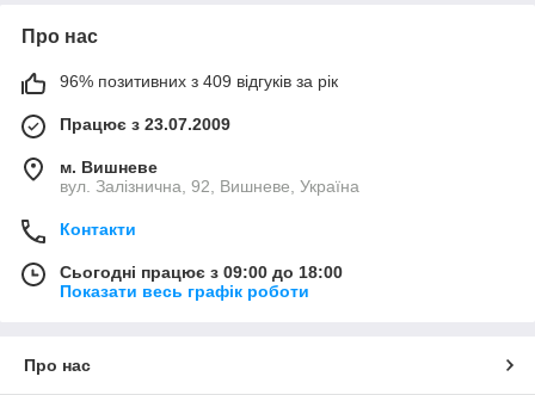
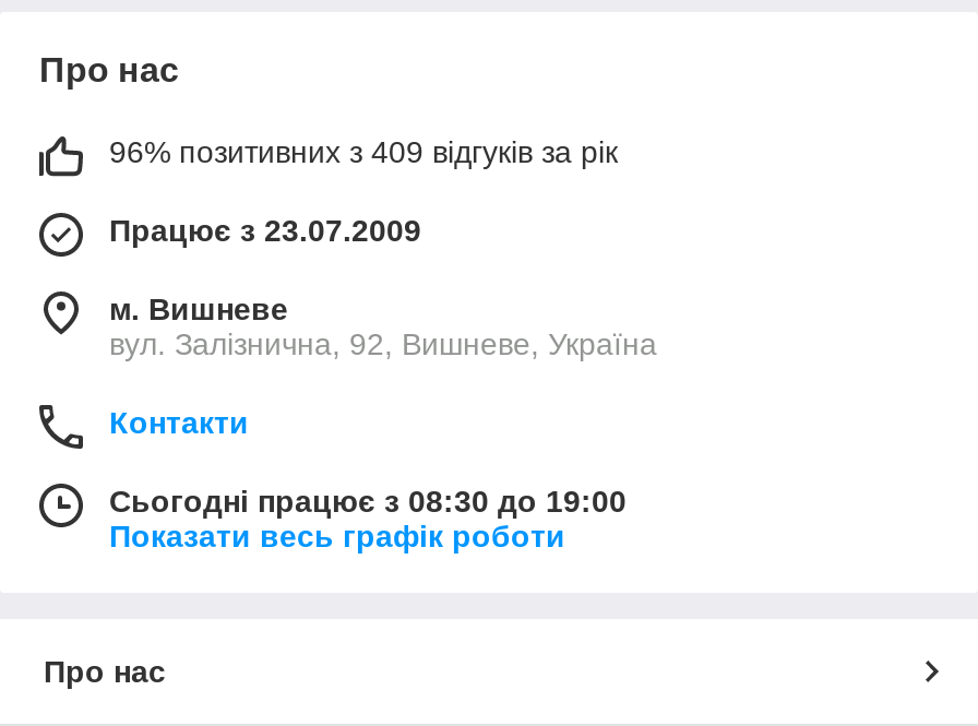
- Сьогодні працює з 09:00 до 18:00
+ Сьогодні працює з 08:30 до 19:00
